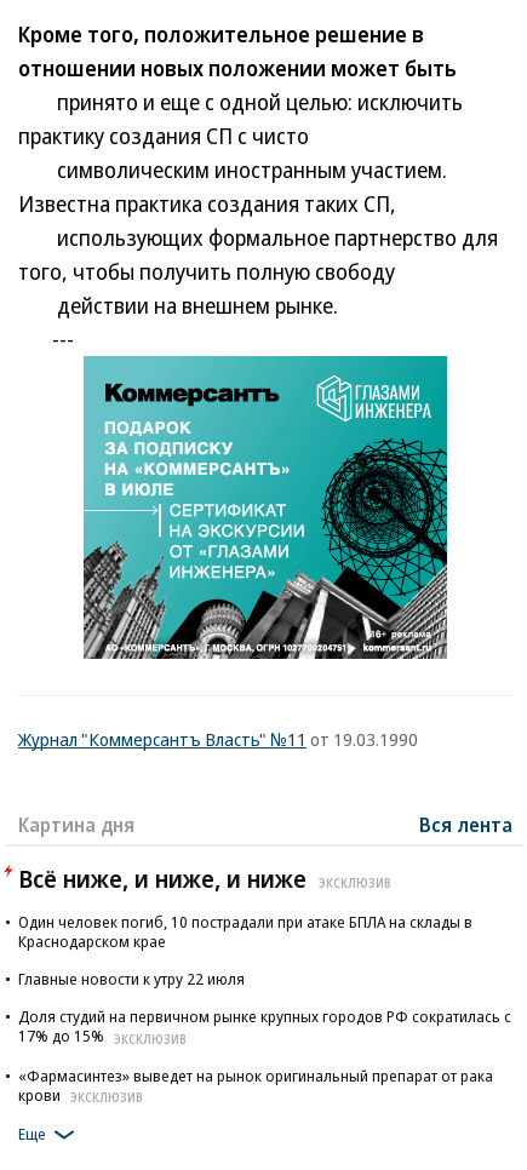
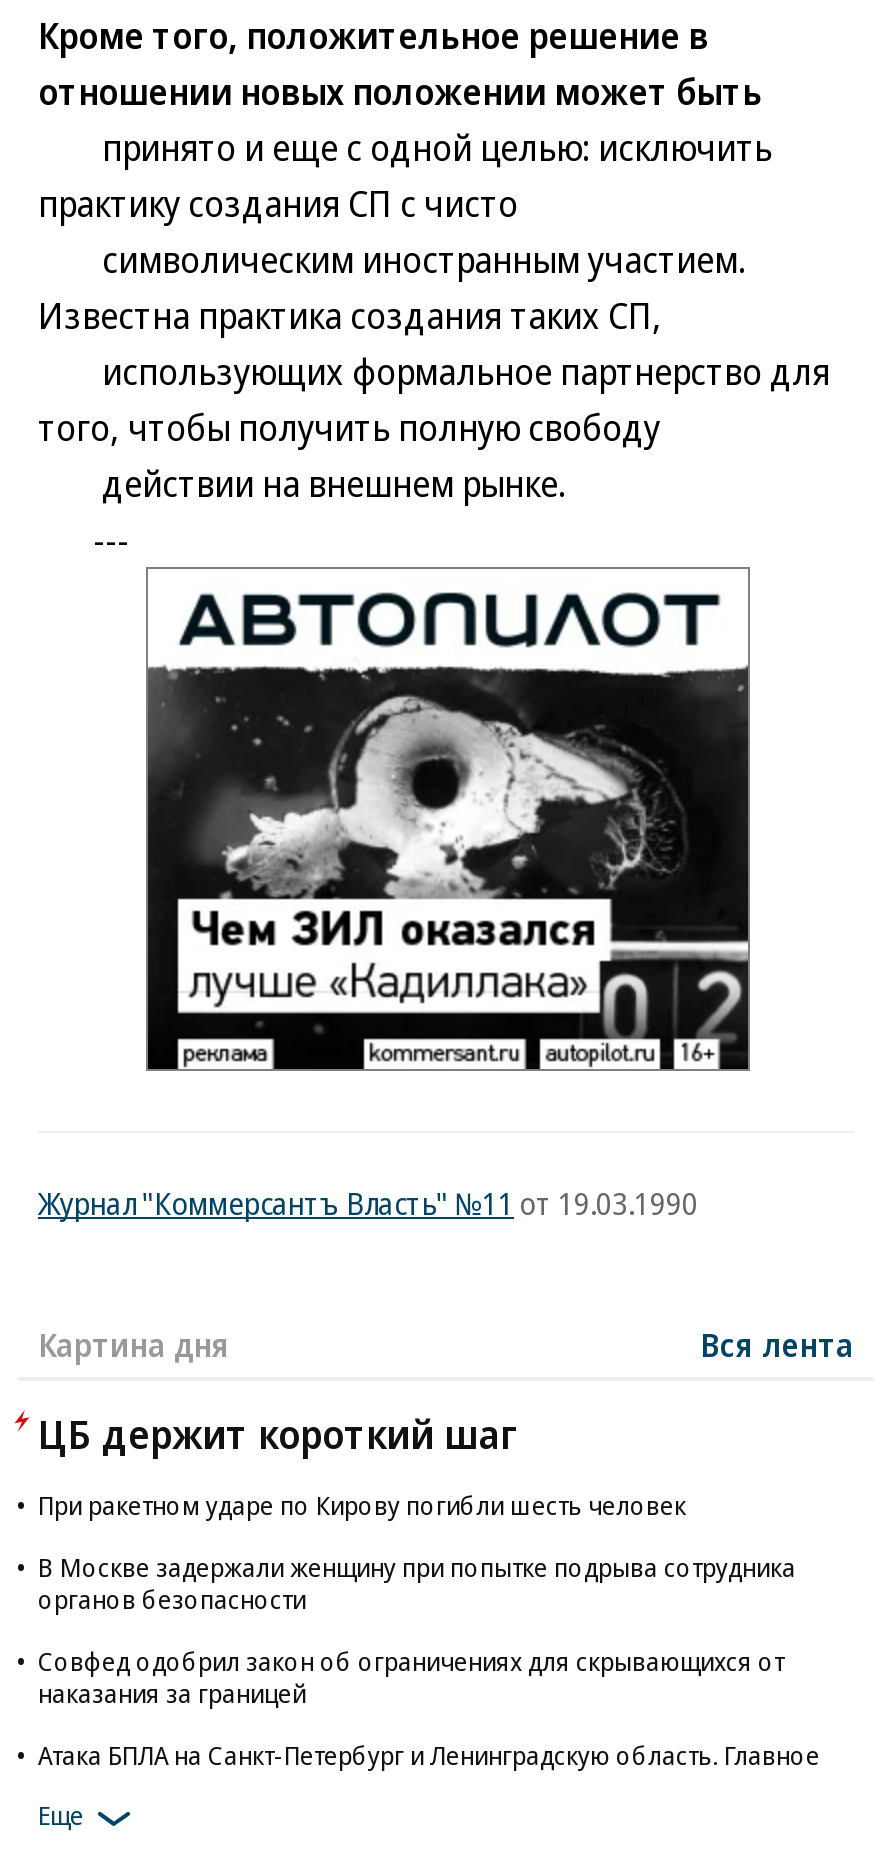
- [image]
+ [image]

- Всё ниже, и ниже, и ниже
- ЭКСКЛЮЗИВ
+ ЦБ держит короткий шаг

- Один человек погиб, 10 пострадали при атаке БПЛА на склады в
- Краснодарском крае
+ При ракетном ударе по Кирову погибли шесть человек

- Главные новости к утру 22 июля
+ В Москве задержали женщину при попытке подрыва сотрудника
+ органов безопасности

- Доля студий на первичном рынке крупных городов РФ сократилась с
- 17% до 15% ЭКСКЛЮЗИВ
+ Совфед одобрил закон об ограничениях для скрывающихся от
+ наказания за границей

- «Фармасинтез» выведет на рынок оригинальный препарат от рака
- крови ЭКСКЛЮЗИВ
+ Атака БПЛА на Санкт-Петербург и Ленинградскую область. Главное
